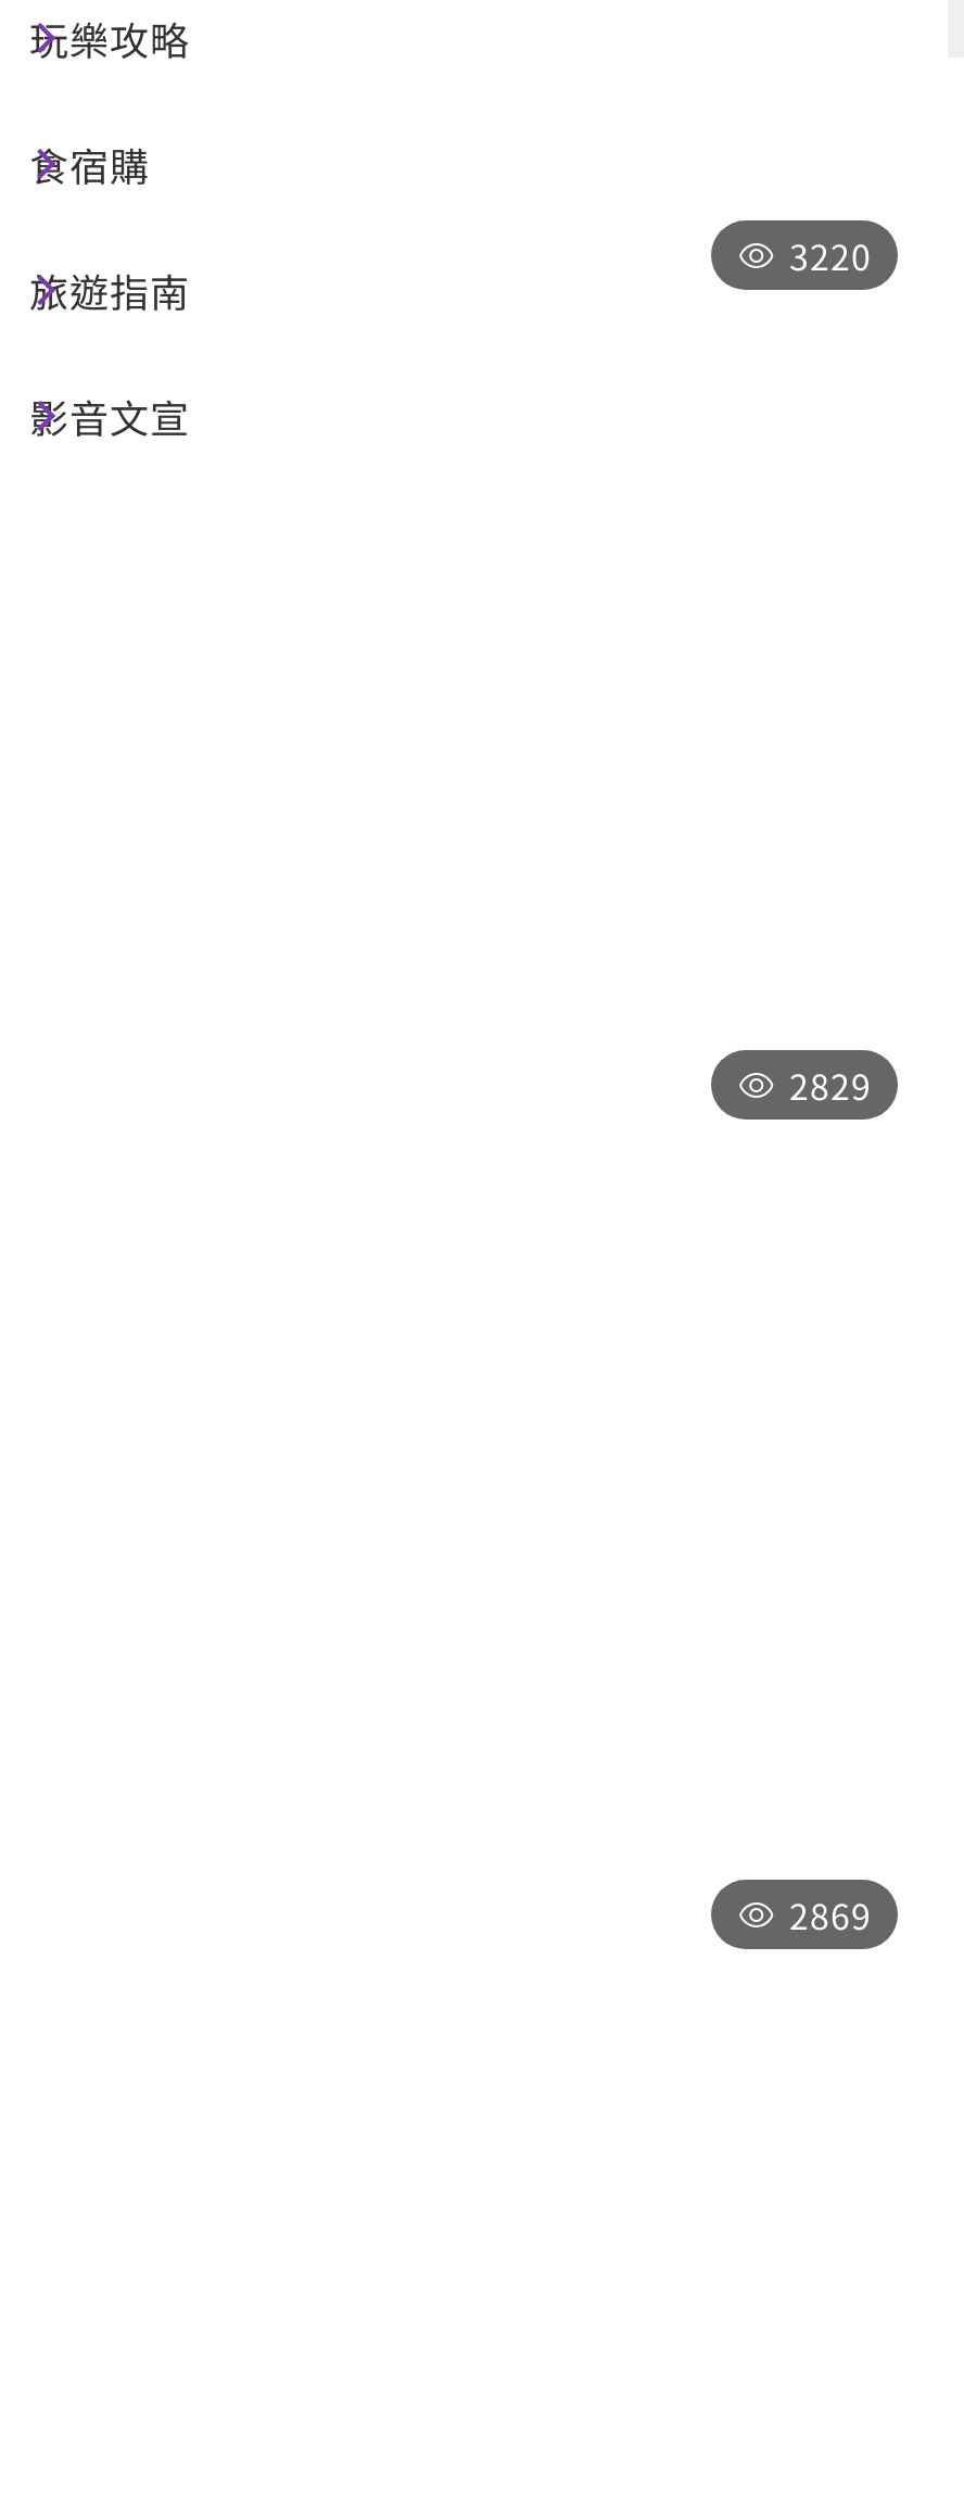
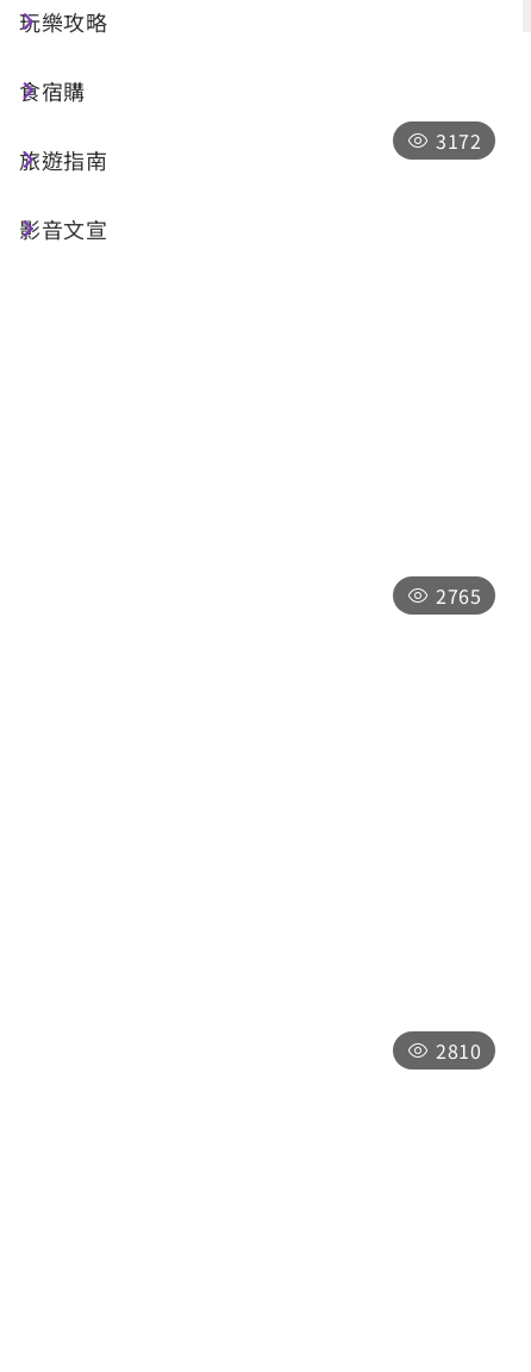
- 3220
+ 3172

- 2829
+ 2765

- 2869
+ 2810
